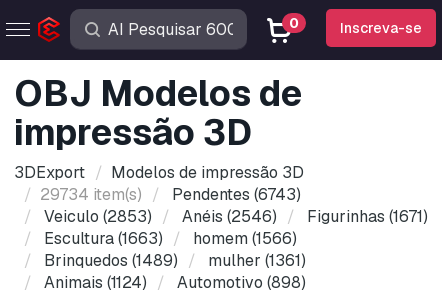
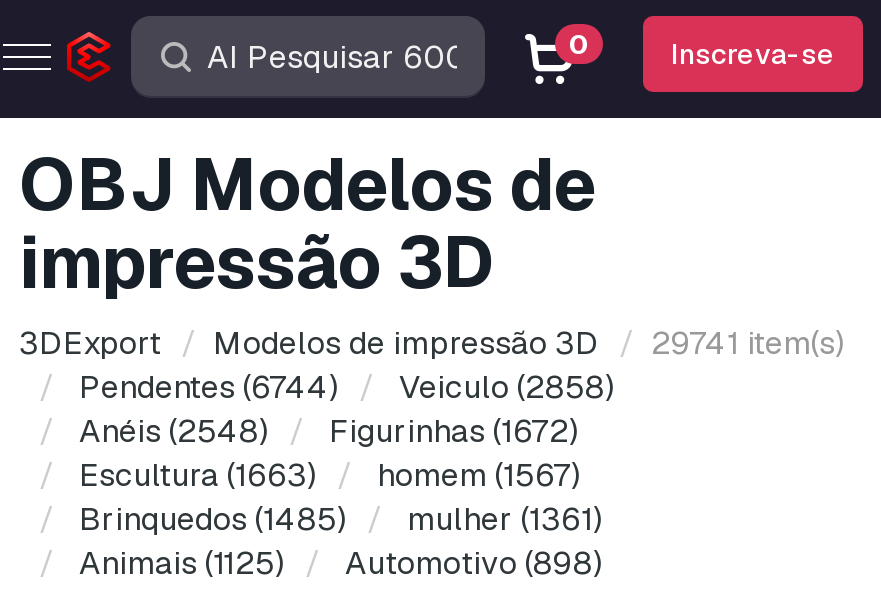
- 29734 item(s)
+ 29741 item(s)

- Pendentes (6743)
+ Pendentes (6744)

- Veiculo (2853)
+ Veiculo (2858)

- Anéis (2546)
+ Anéis (2548)

- Figurinhas (1671)
+ Figurinhas (1672)

- Escultura (1663) homem (1566)
+ Escultura (1663) homem (1567)

- Brinquedos (1489) mulher (1361)
+ Brinquedos (1485) mulher (1361)

- Animais (1124) Automotivo (898)
+ Animais (1125) Automotivo (898)
